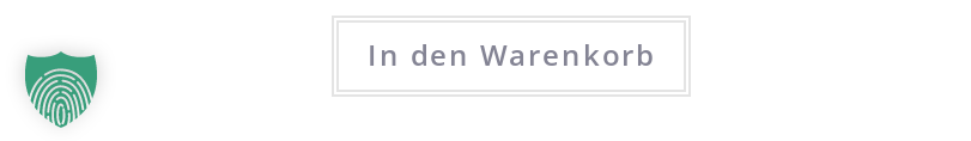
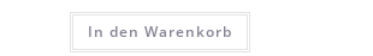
- [image]
